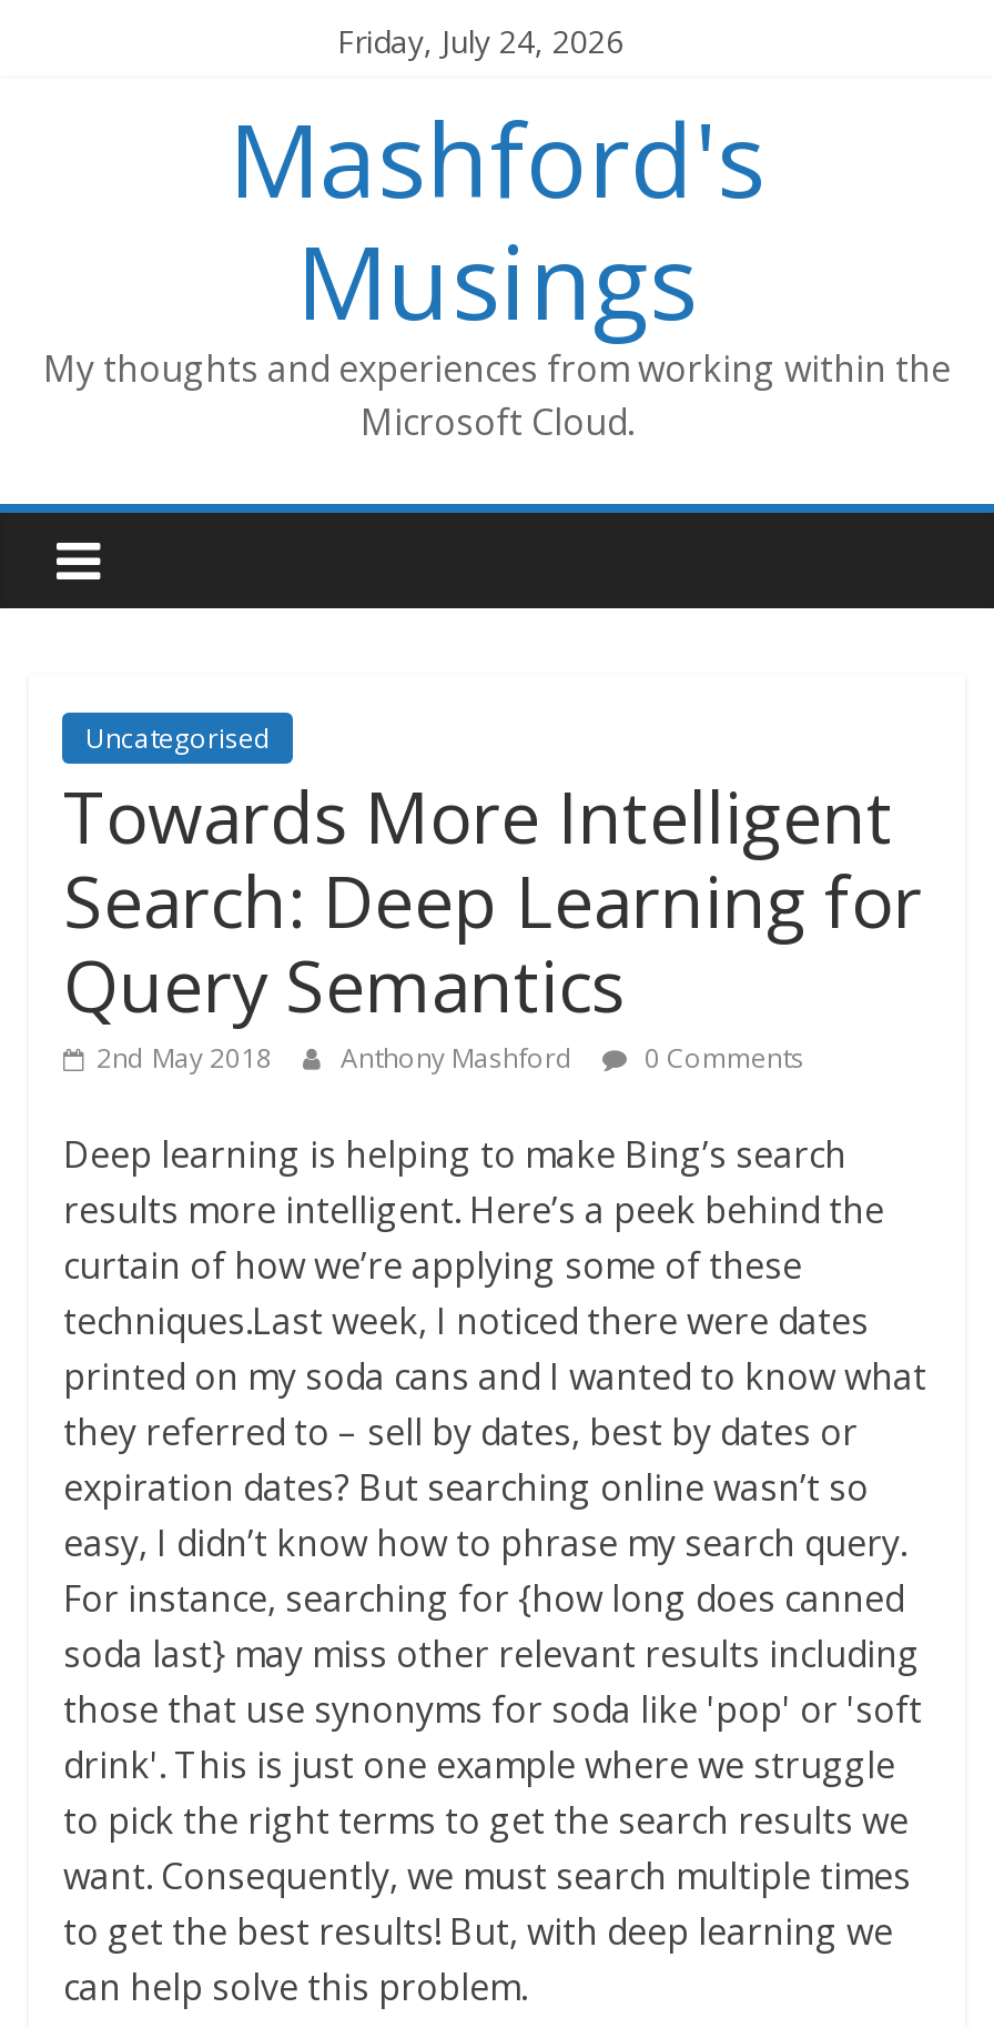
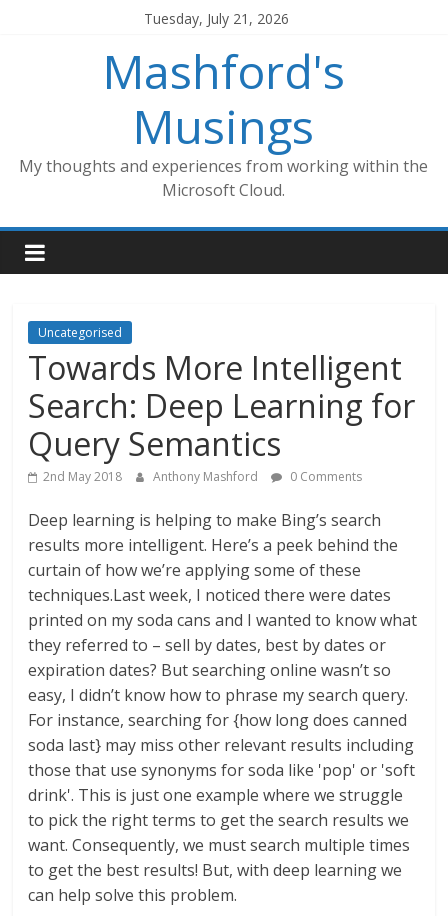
- Friday, July 24, 2026
+ Tuesday, July 21, 2026
